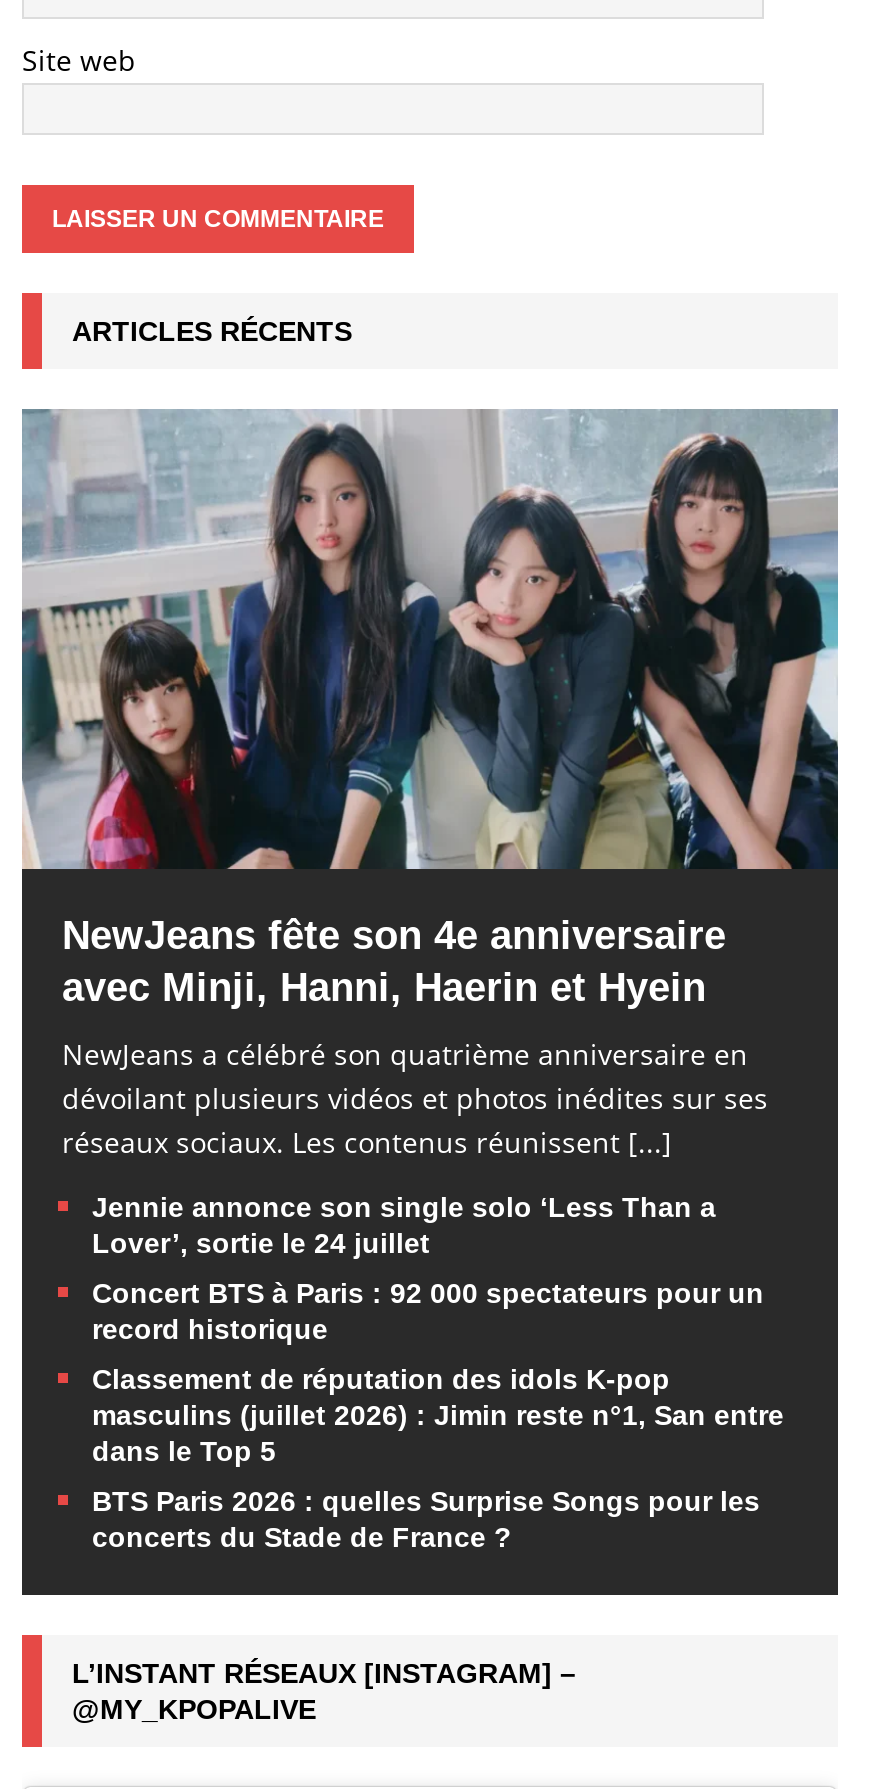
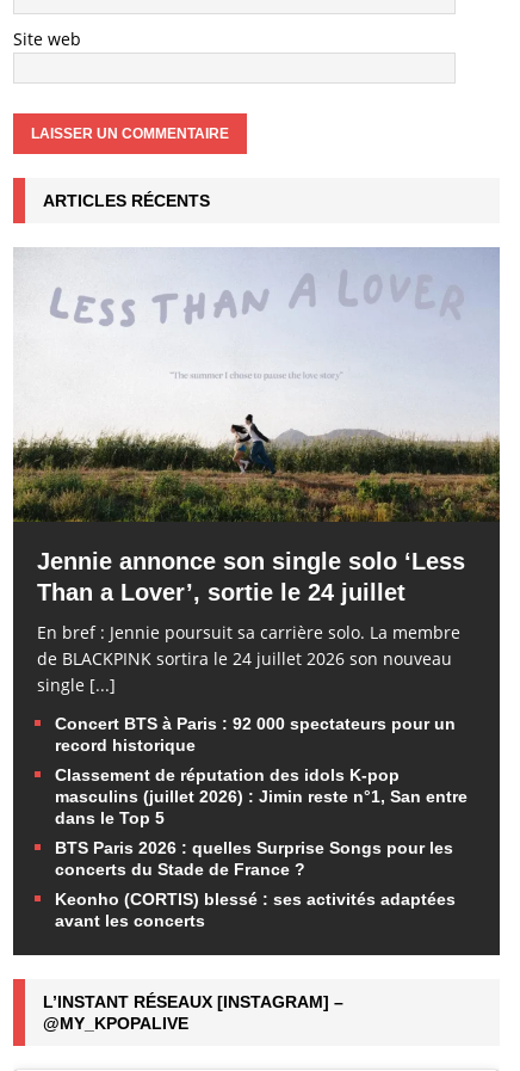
- [image]
- NewJeans fête son 4e anniversaire
- avec Minji, Hanni, Haerin et Hyein
- NewJeans a célébré son quatrième anniversaire en
- dévoilant plusieurs vidéos et photos inédites sur ses
- réseaux sociaux. Les contenus réunissent [...]
- Jennie annonce son single solo ‘Less Than a
- Lover’, sortie le 24 juillet
+ [image]
+ Jennie annonce son single solo ‘Less
+ Than a Lover’, sortie le 24 juillet
+ En bref : Jennie poursuit sa carrière solo. La membre
+ de BLACKPINK sortira le 24 juillet 2026 son nouveau
+ single [...]

moved up: Concert BTS à Paris : 92 000 spectateurs pour un | record historique | Classement de réputation des idols K-pop | masculins (juillet 2026) : Jimin reste n°1, San entre | dans le Top 5 | BTS Paris 2026 : quelles Surprise Songs pour les | concerts du Stade de France ?

+ Keonho (CORTIS) blessé : ses activités adaptées
+ avant les concerts
